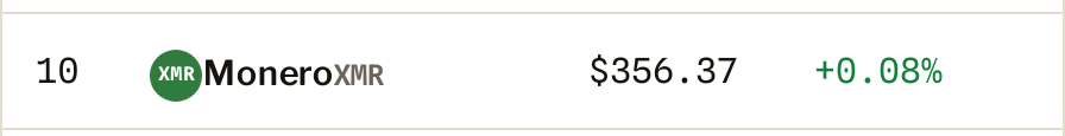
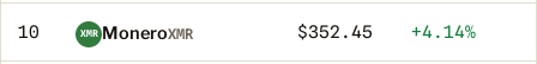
- $356.37
+ $352.45

- +0.08%
+ +4.14%
